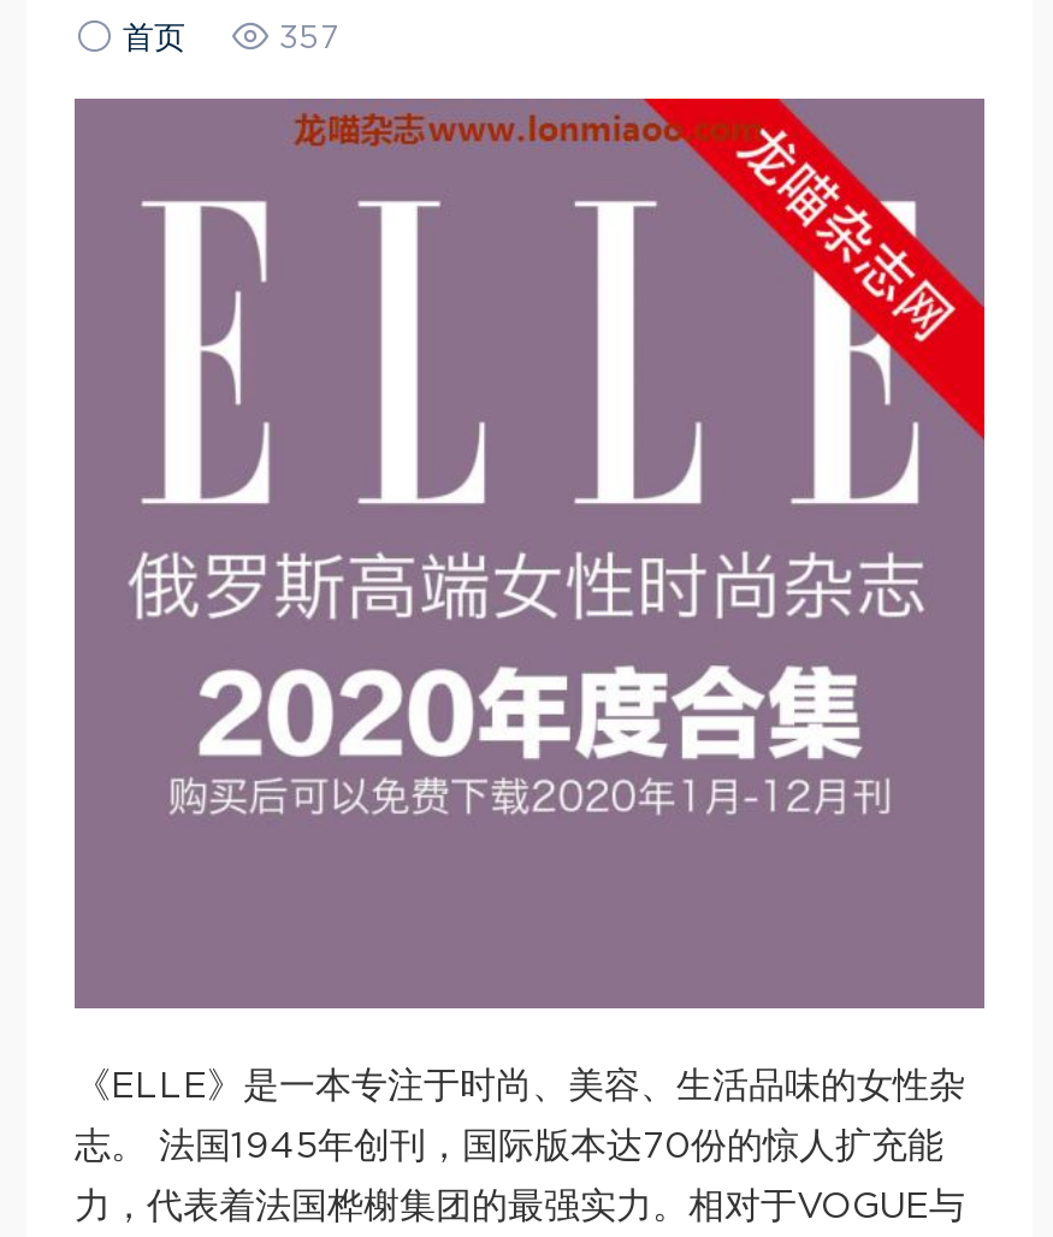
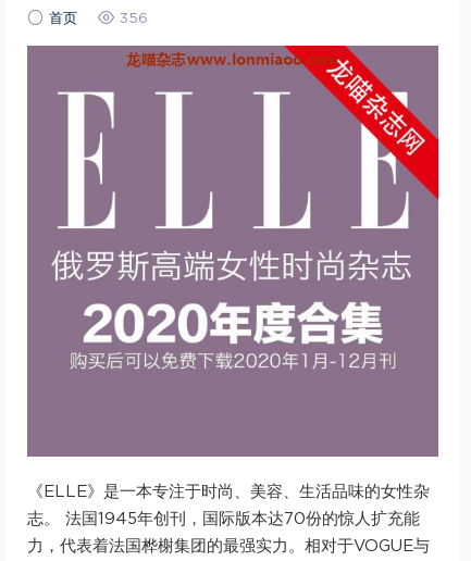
- 357
+ 356
